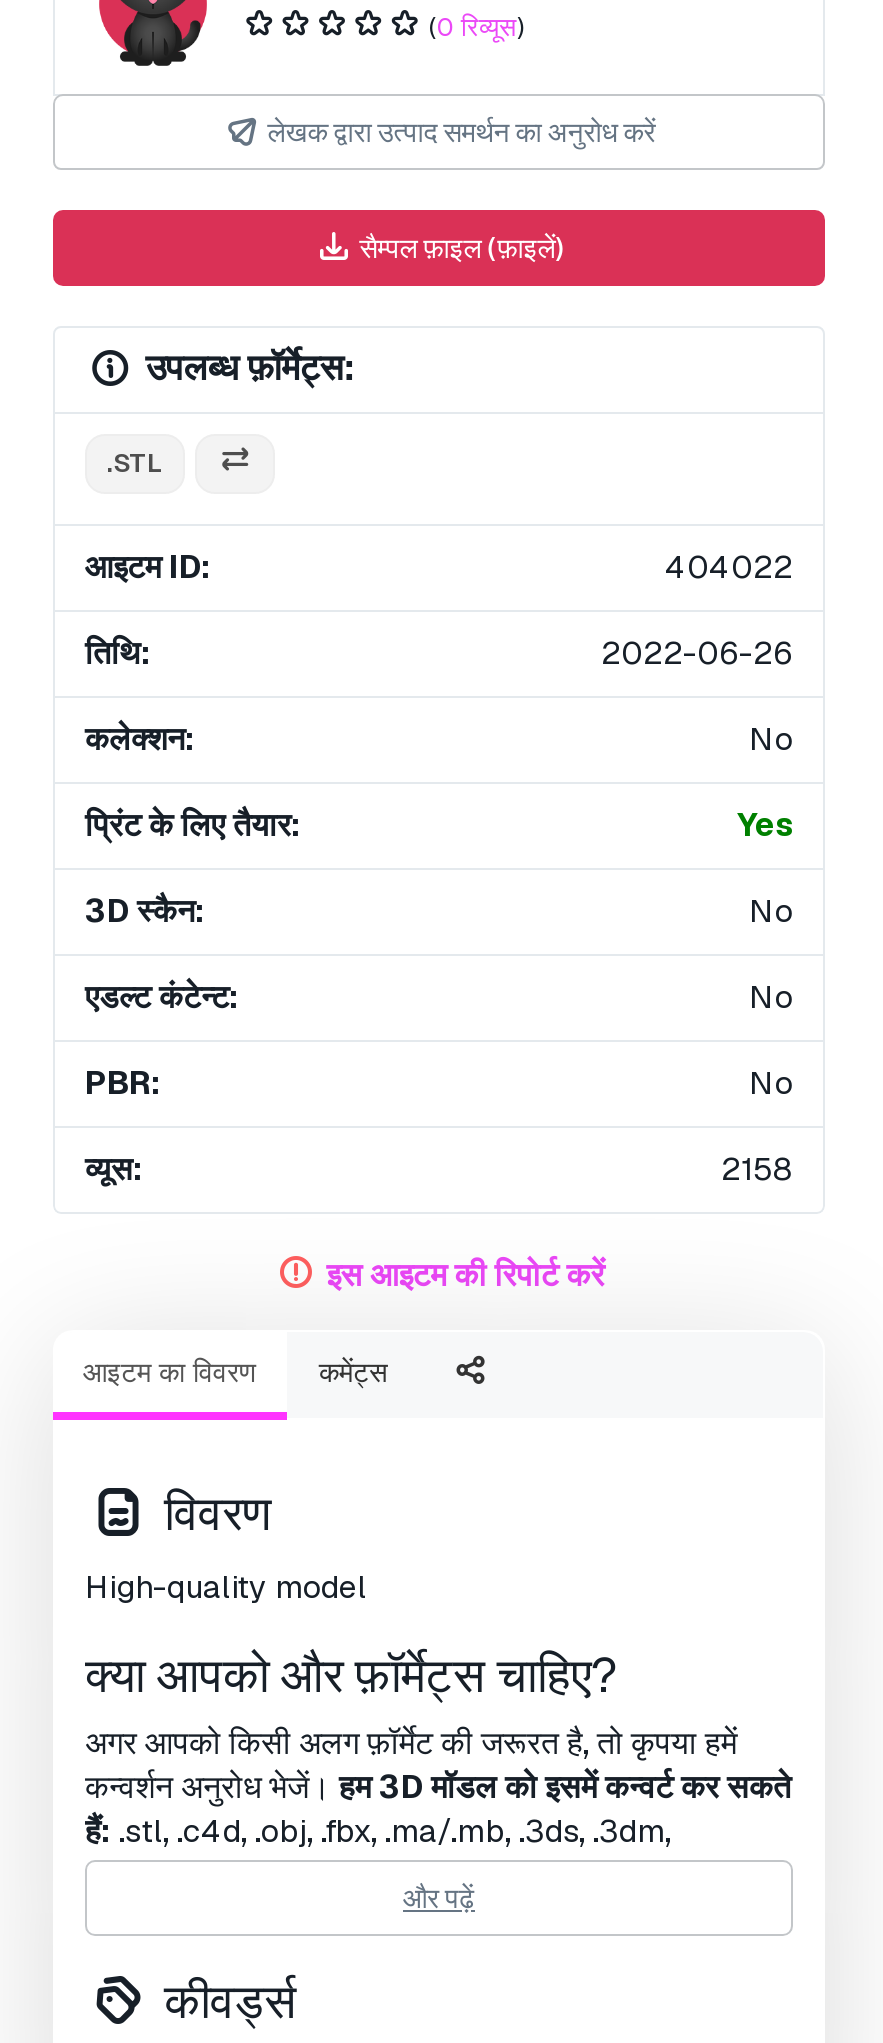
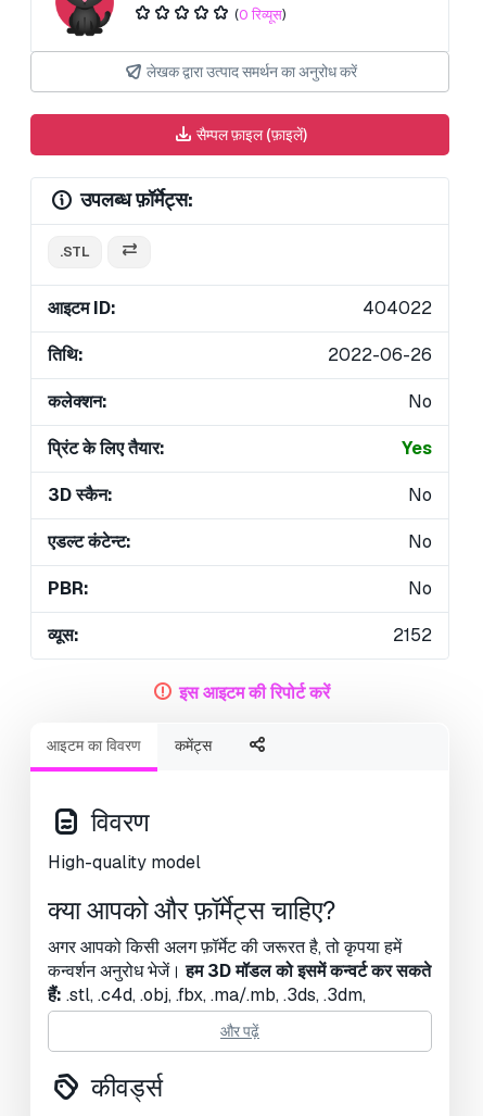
- 2158
+ 2152
